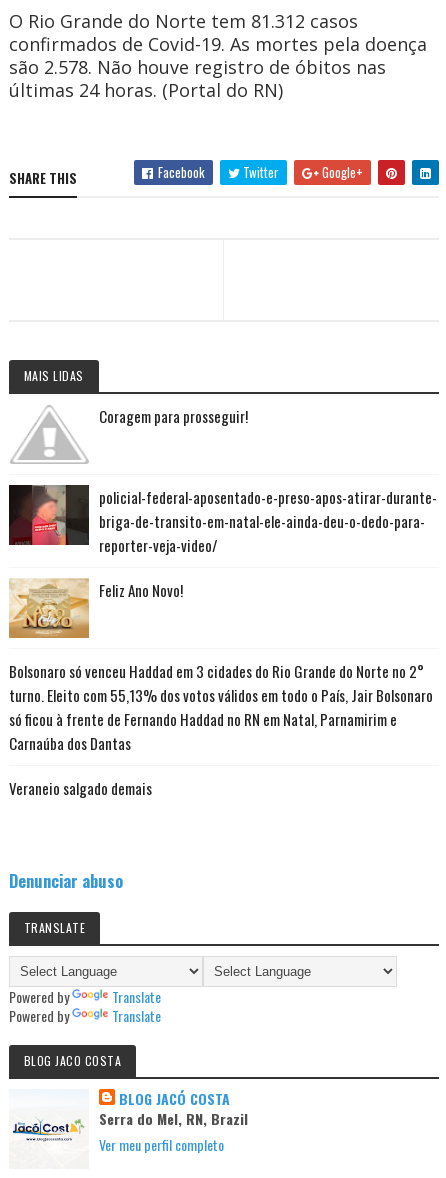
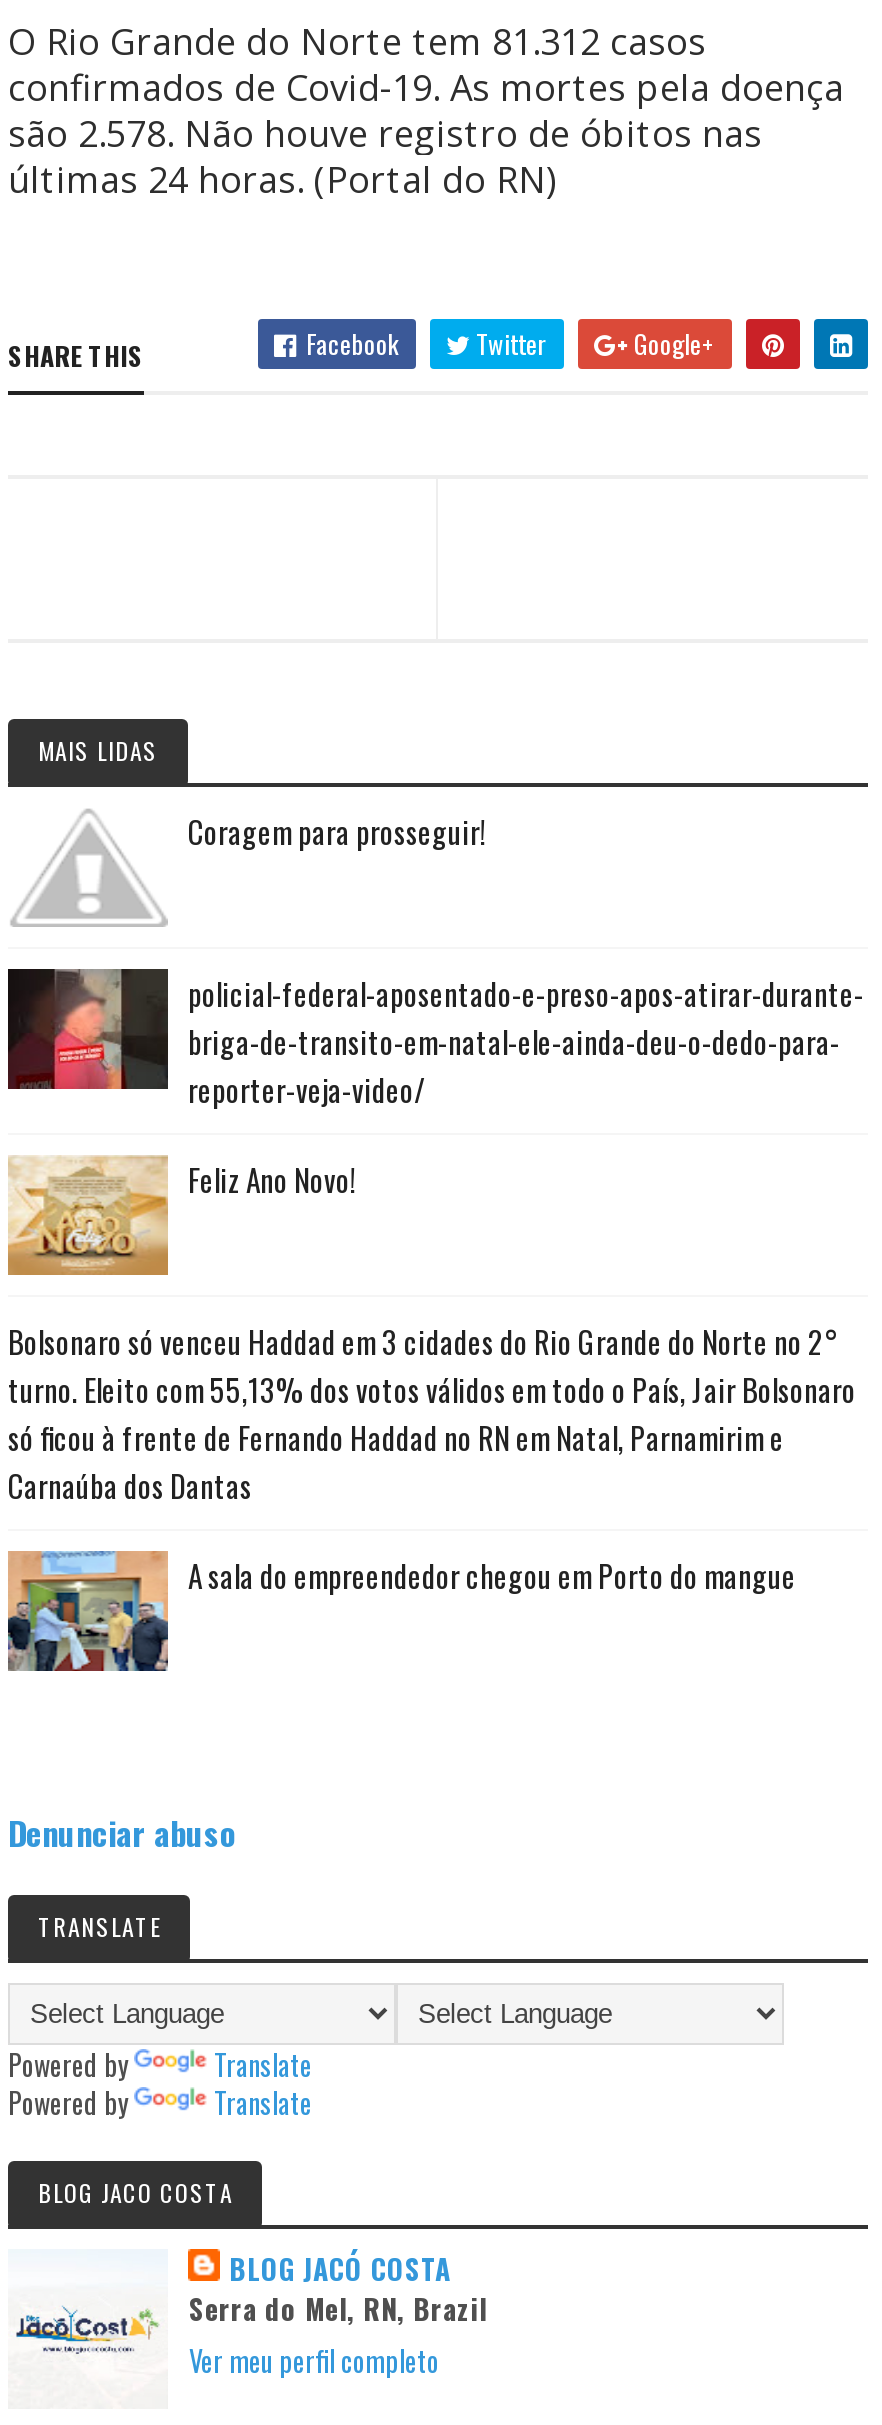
- Veraneio salgado demais
+ A sala do empreendedor chegou em Porto do mangue
